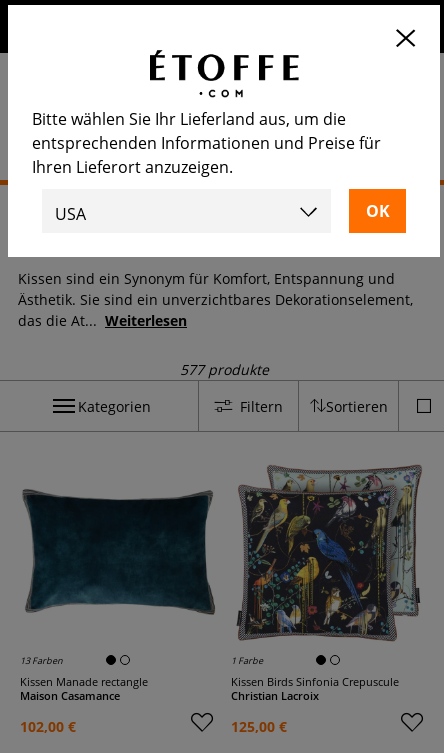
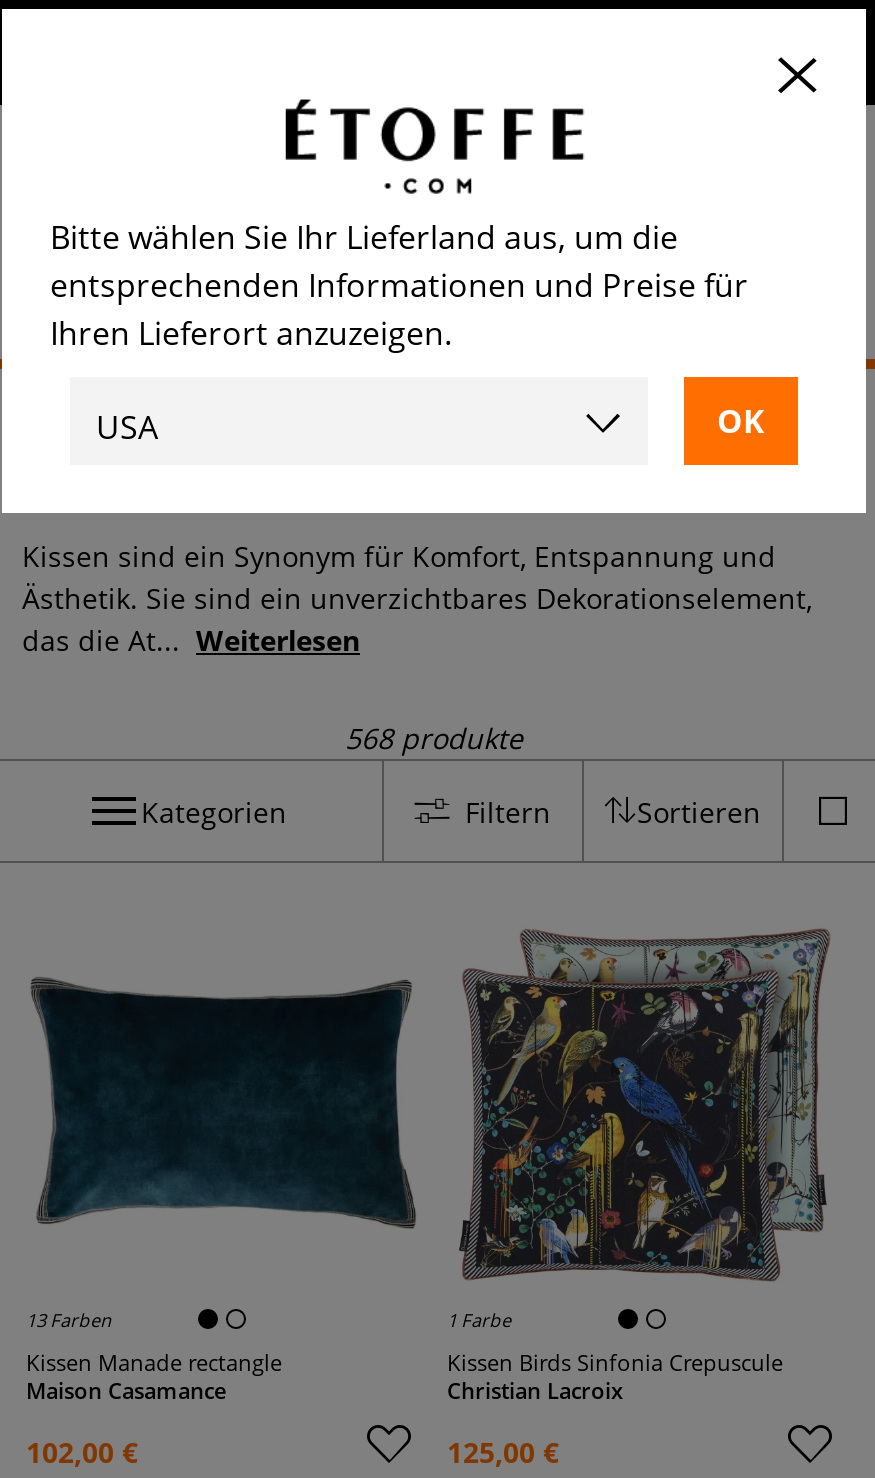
- 577 produkte
+ 568 produkte
